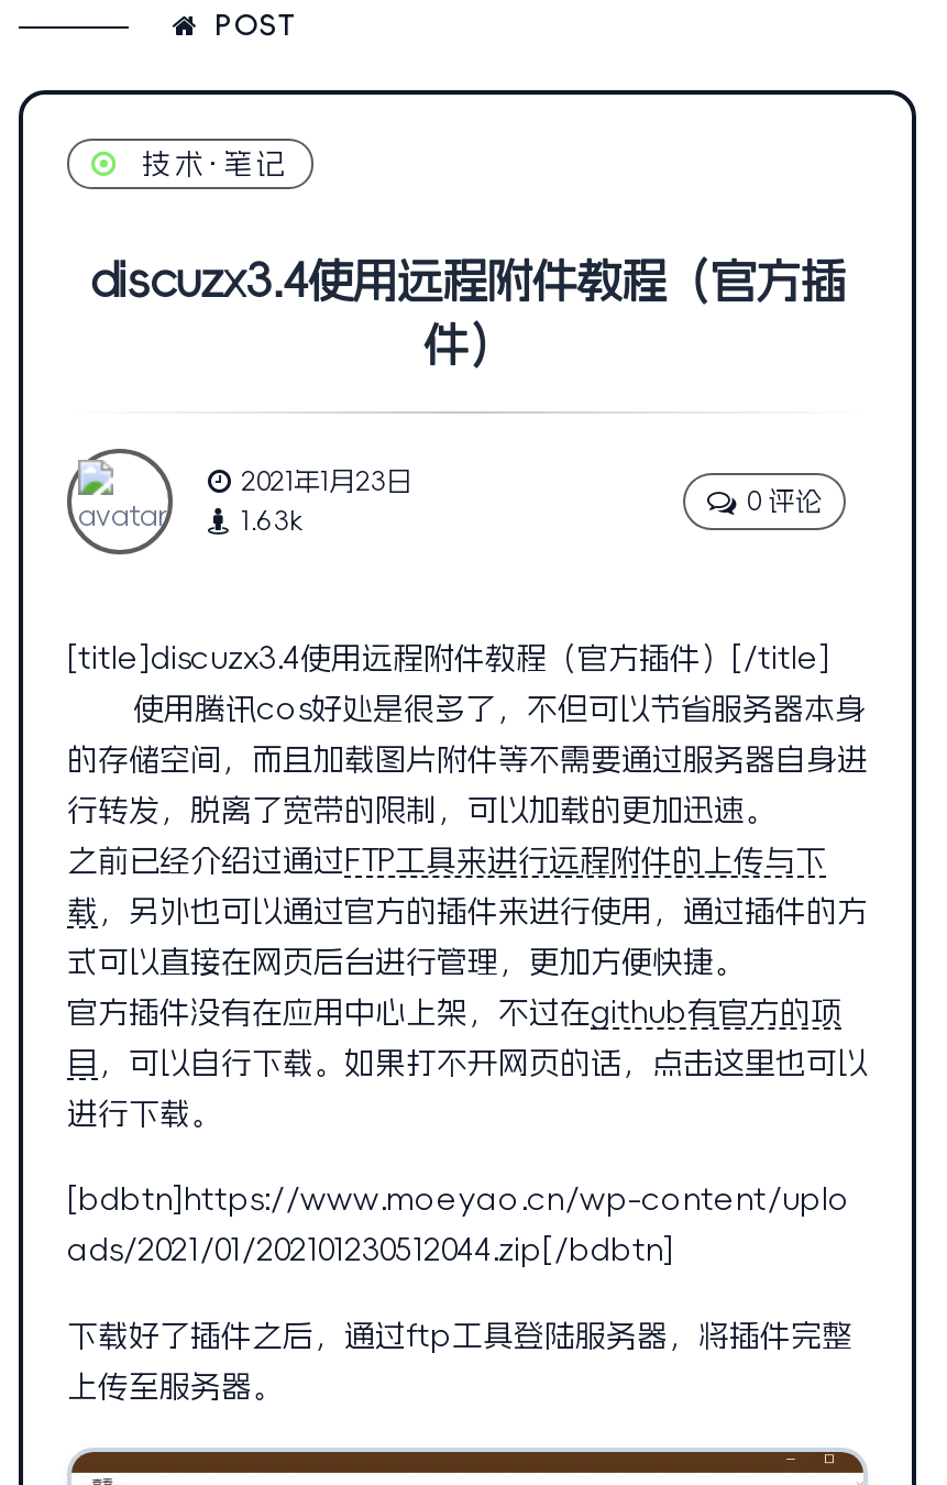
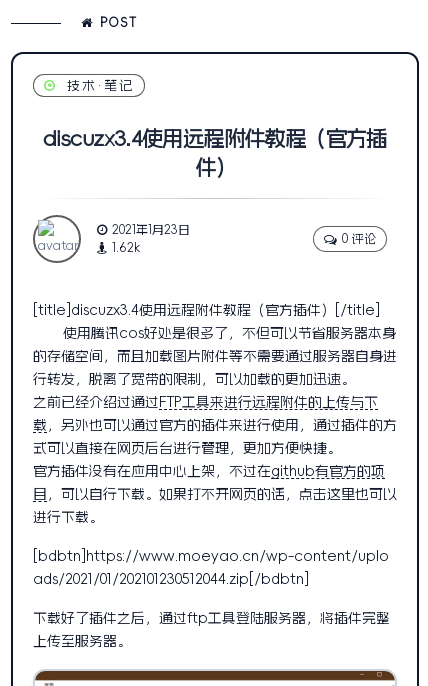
- 1.63k
+ 1.62k
